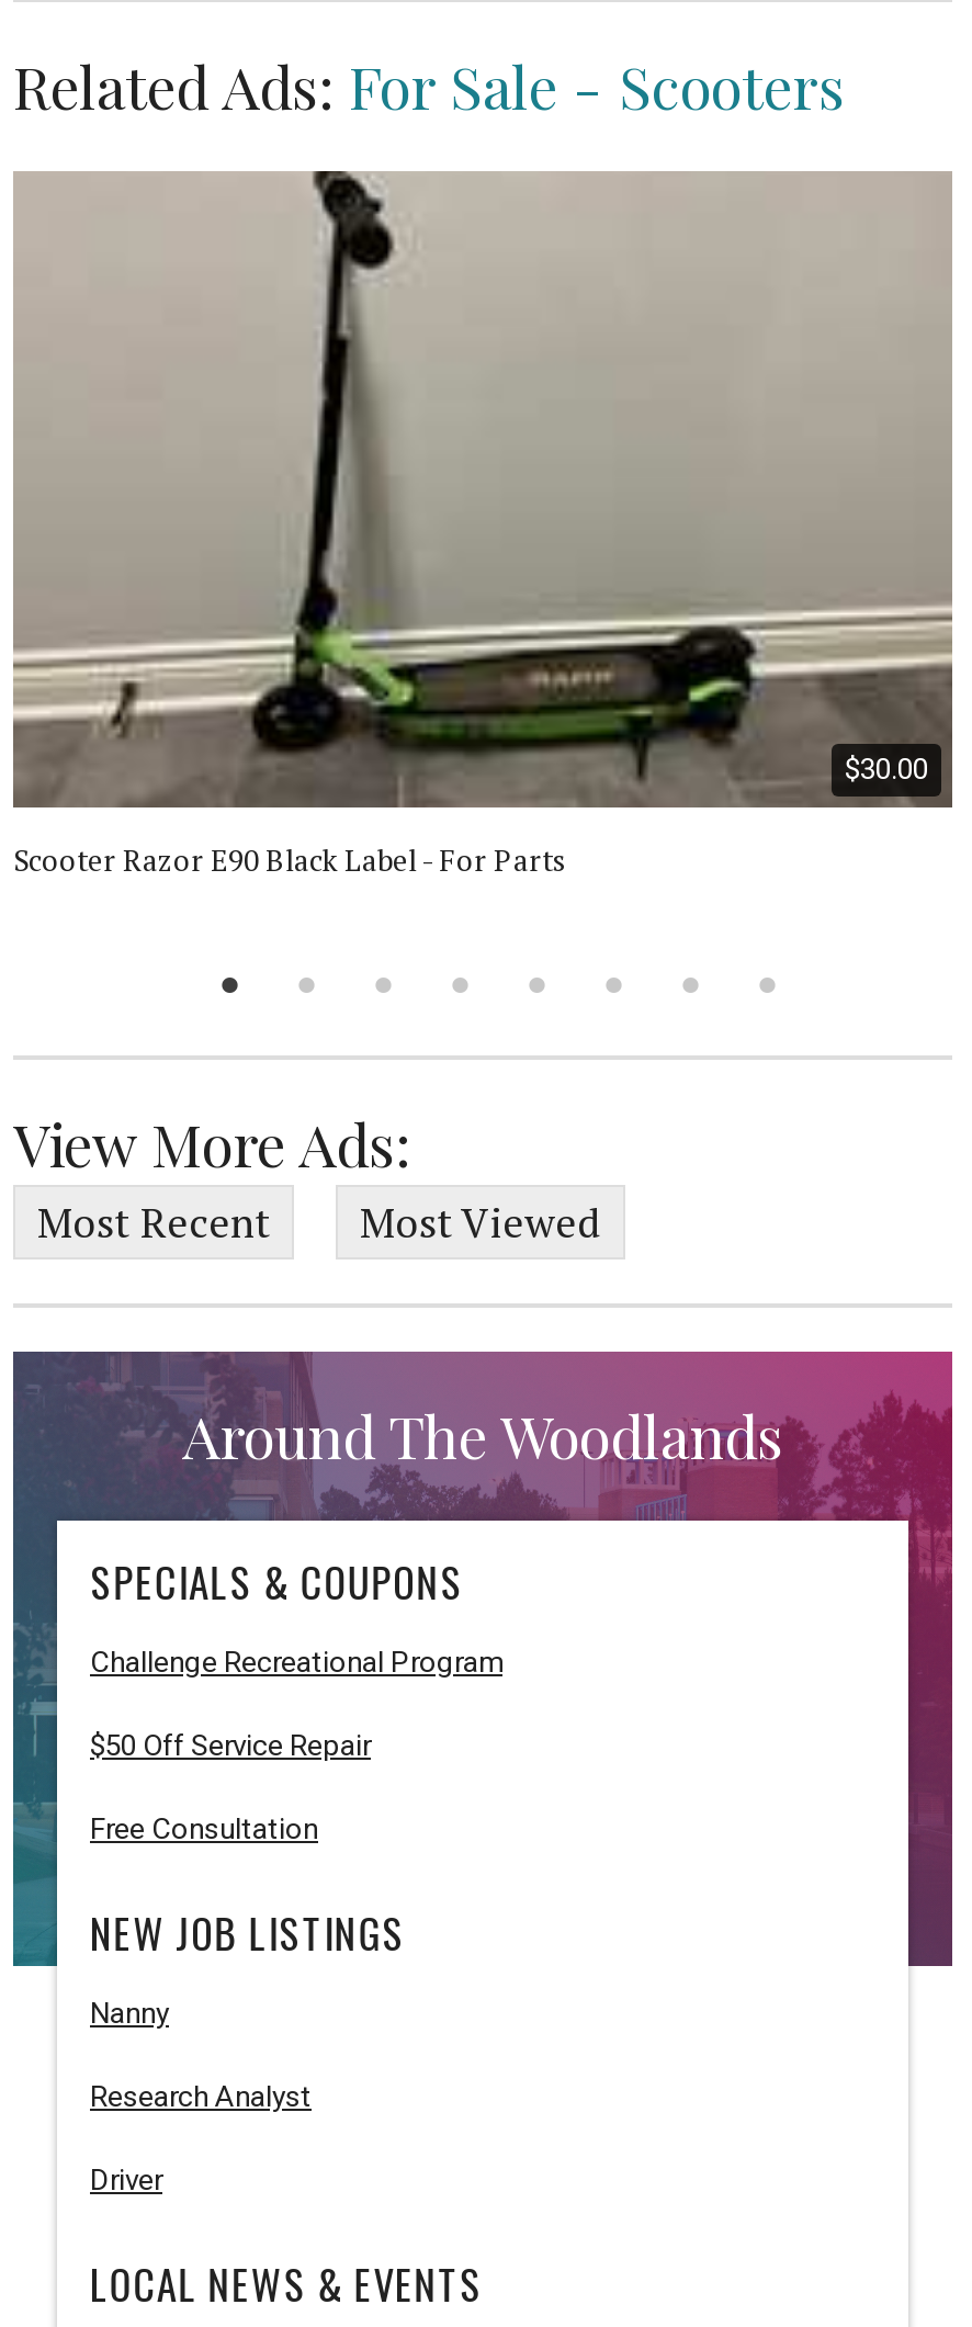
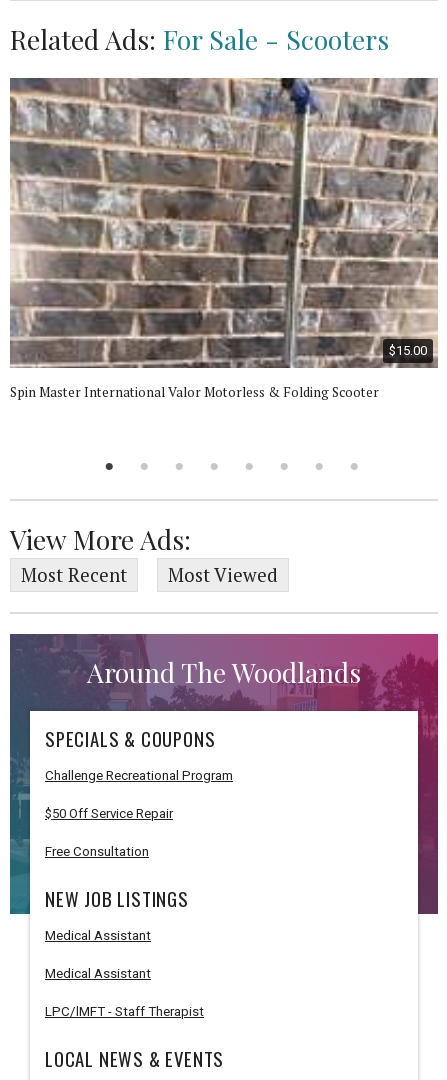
- [image]
- $30.00
+ [image]
+ $15.00

- Scooter Razor E90 Black Label - For Parts
+ Spin Master International Valor Motorless & Folding Scooter

- Nanny
+ Medical Assistant

- Research Analyst
+ Medical Assistant

- Driver
+ LPC/lMFT - Staff Therapist
